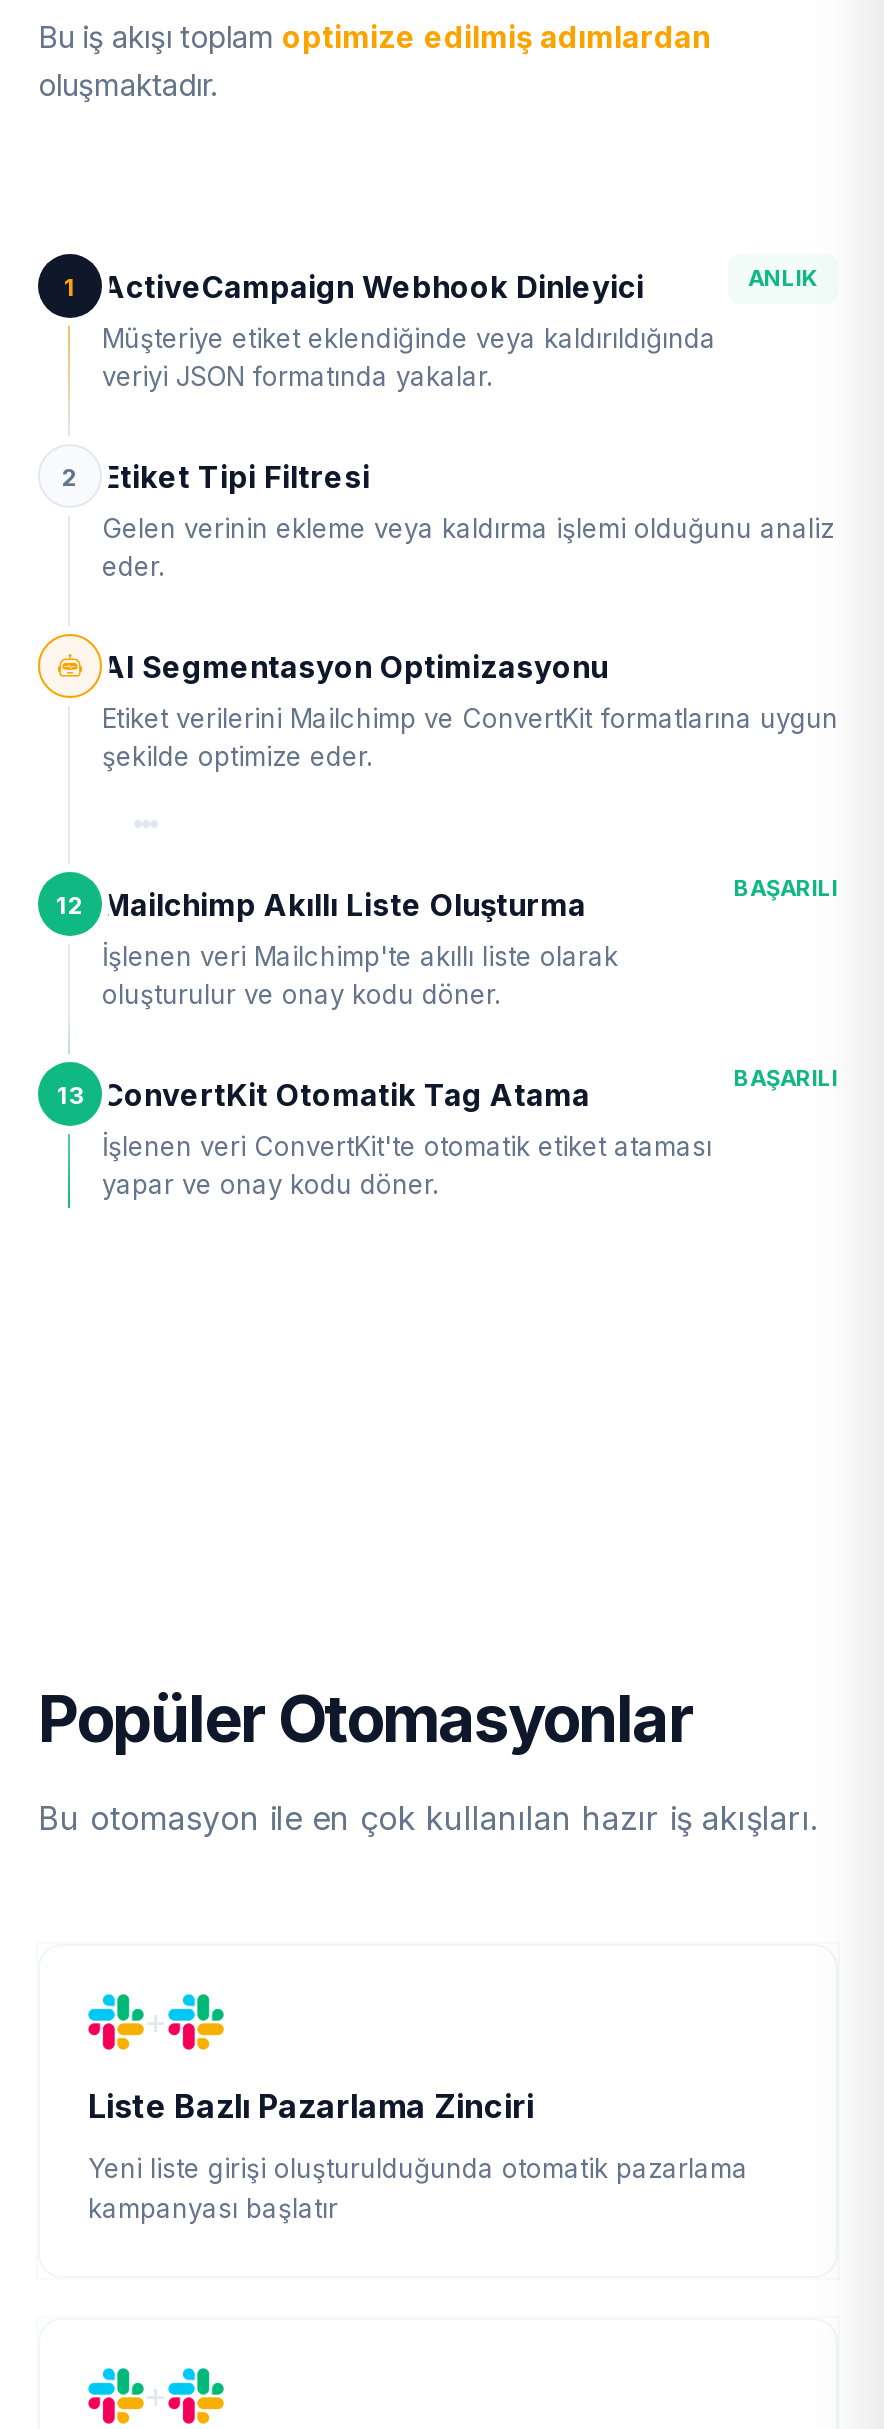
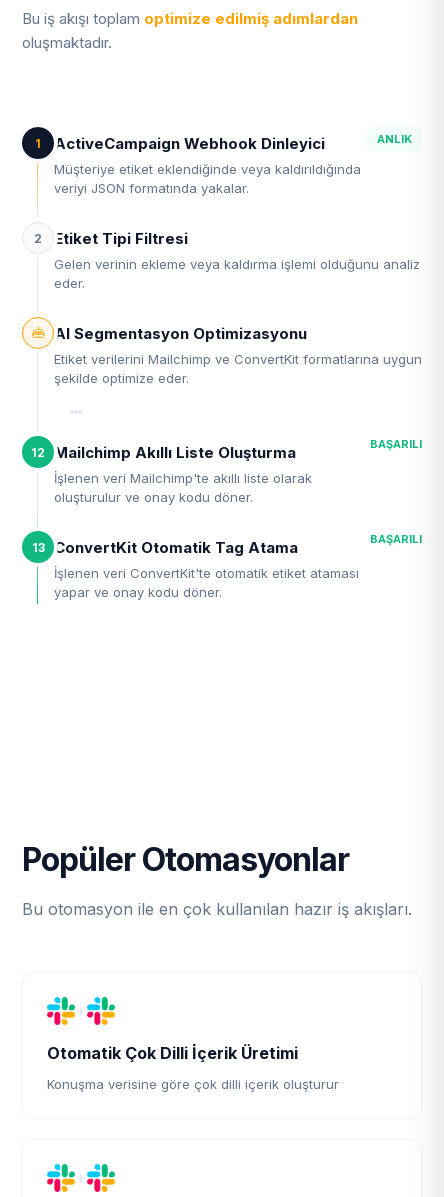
- Liste Bazlı Pazarlama Zinciri
+ Otomatik Çok Dilli İçerik Üretimi

- Yeni liste girişi oluşturulduğunda otomatik pazarlama
- kampanyası başlatır
+ Konuşma verisine göre çok dilli içerik oluşturur
